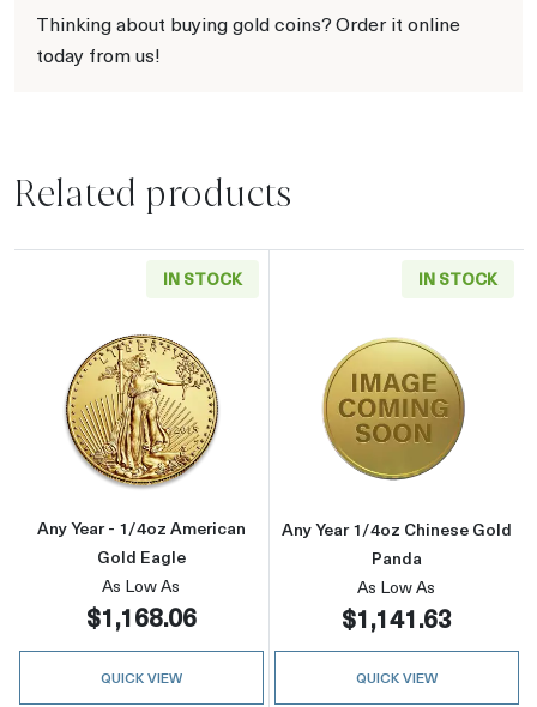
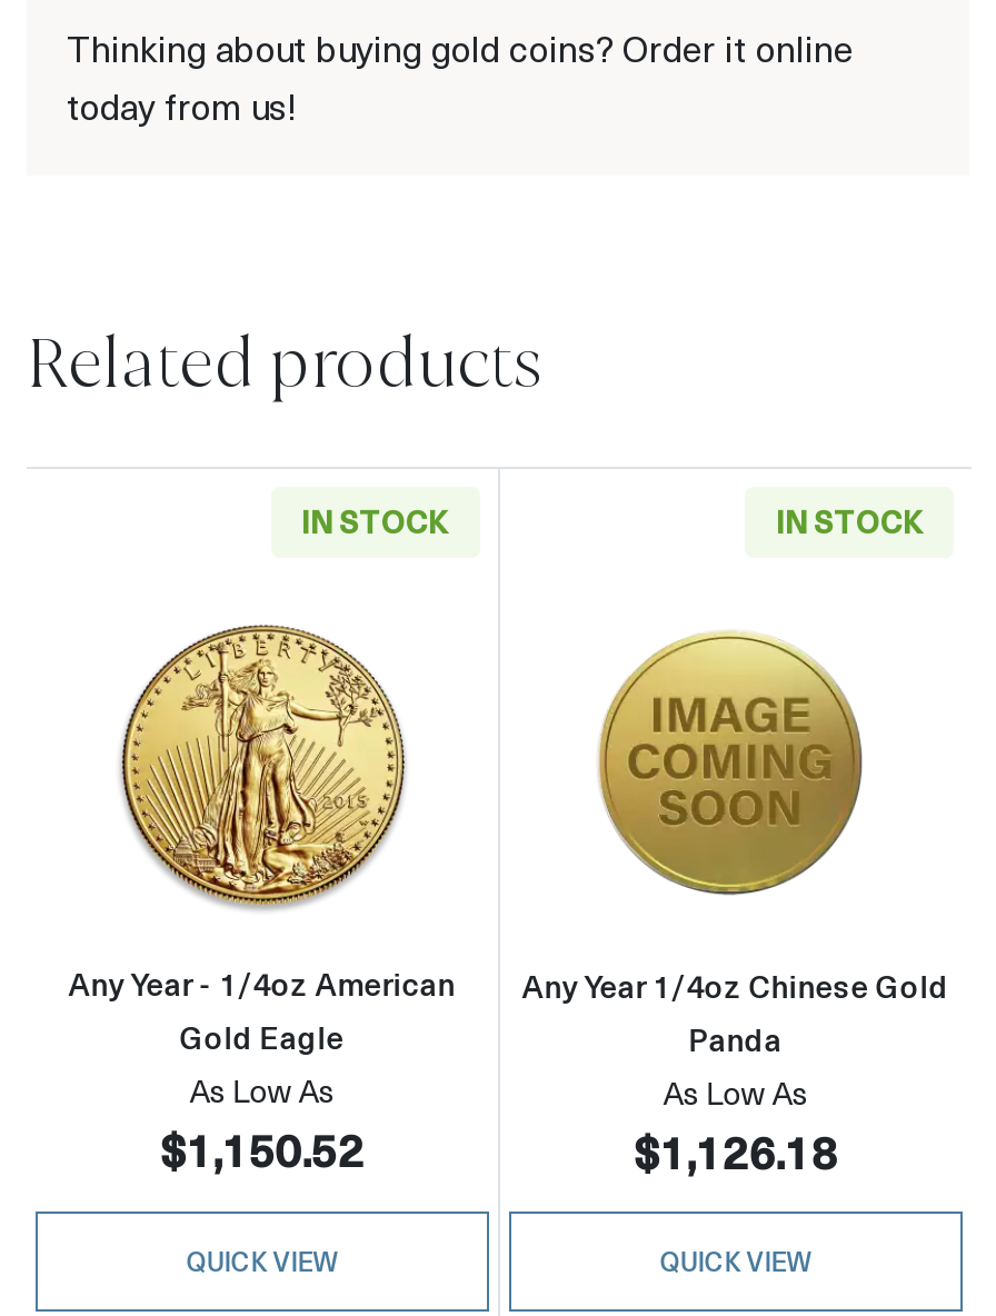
- $1,168.06
+ $1,150.52

- $1,141.63
+ $1,126.18
